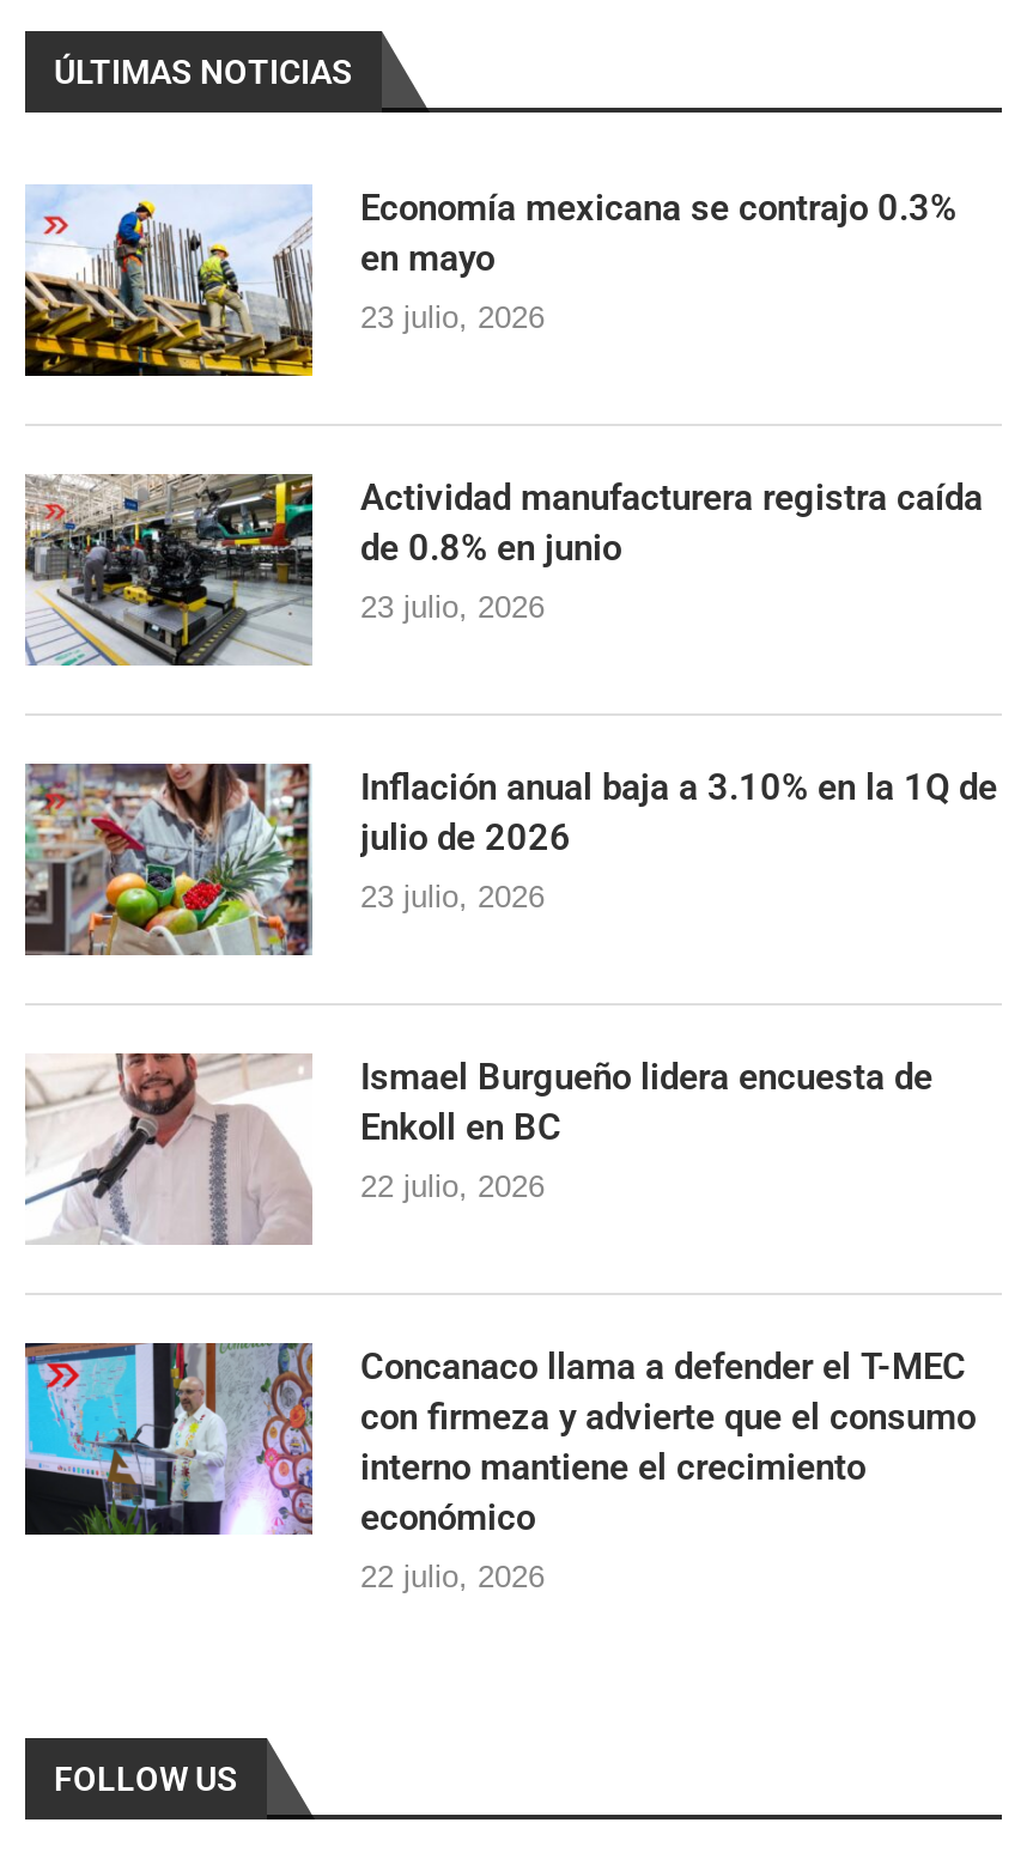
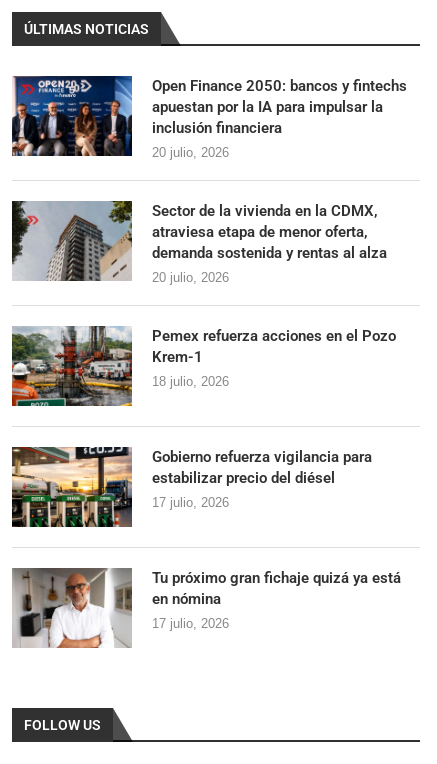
- [image]
- Economía mexicana se contrajo 0.3%
- en mayo
- 23 julio, 2026
+ [image]
+ Open Finance 2050: bancos y fintechs
+ apuestan por la IA para impulsar la
+ inclusión financiera
+ 20 julio, 2026

- [image]
- Actividad manufacturera registra caída
- de 0.8% en junio
- 23 julio, 2026
+ [image]
+ Sector de la vivienda en la CDMX,
+ atraviesa etapa de menor oferta,
+ demanda sostenida y rentas al alza
+ 20 julio, 2026

- [image]
- Inflación anual baja a 3.10% en la 1Q de
- julio de 2026
- 23 julio, 2026
+ [image]
+ Pemex refuerza acciones en el Pozo
+ Krem-1
+ 18 julio, 2026

- [image]
- Ismael Burgueño lidera encuesta de
- Enkoll en BC
- 22 julio, 2026
+ [image]
+ Gobierno refuerza vigilancia para
+ estabilizar precio del diésel
+ 17 julio, 2026

- [image]
- Concanaco llama a defender el T-MEC
- con firmeza y advierte que el consumo
- interno mantiene el crecimiento
- económico
- 22 julio, 2026
+ [image]
+ Tu próximo gran fichaje quizá ya está
+ en nómina
+ 17 julio, 2026
